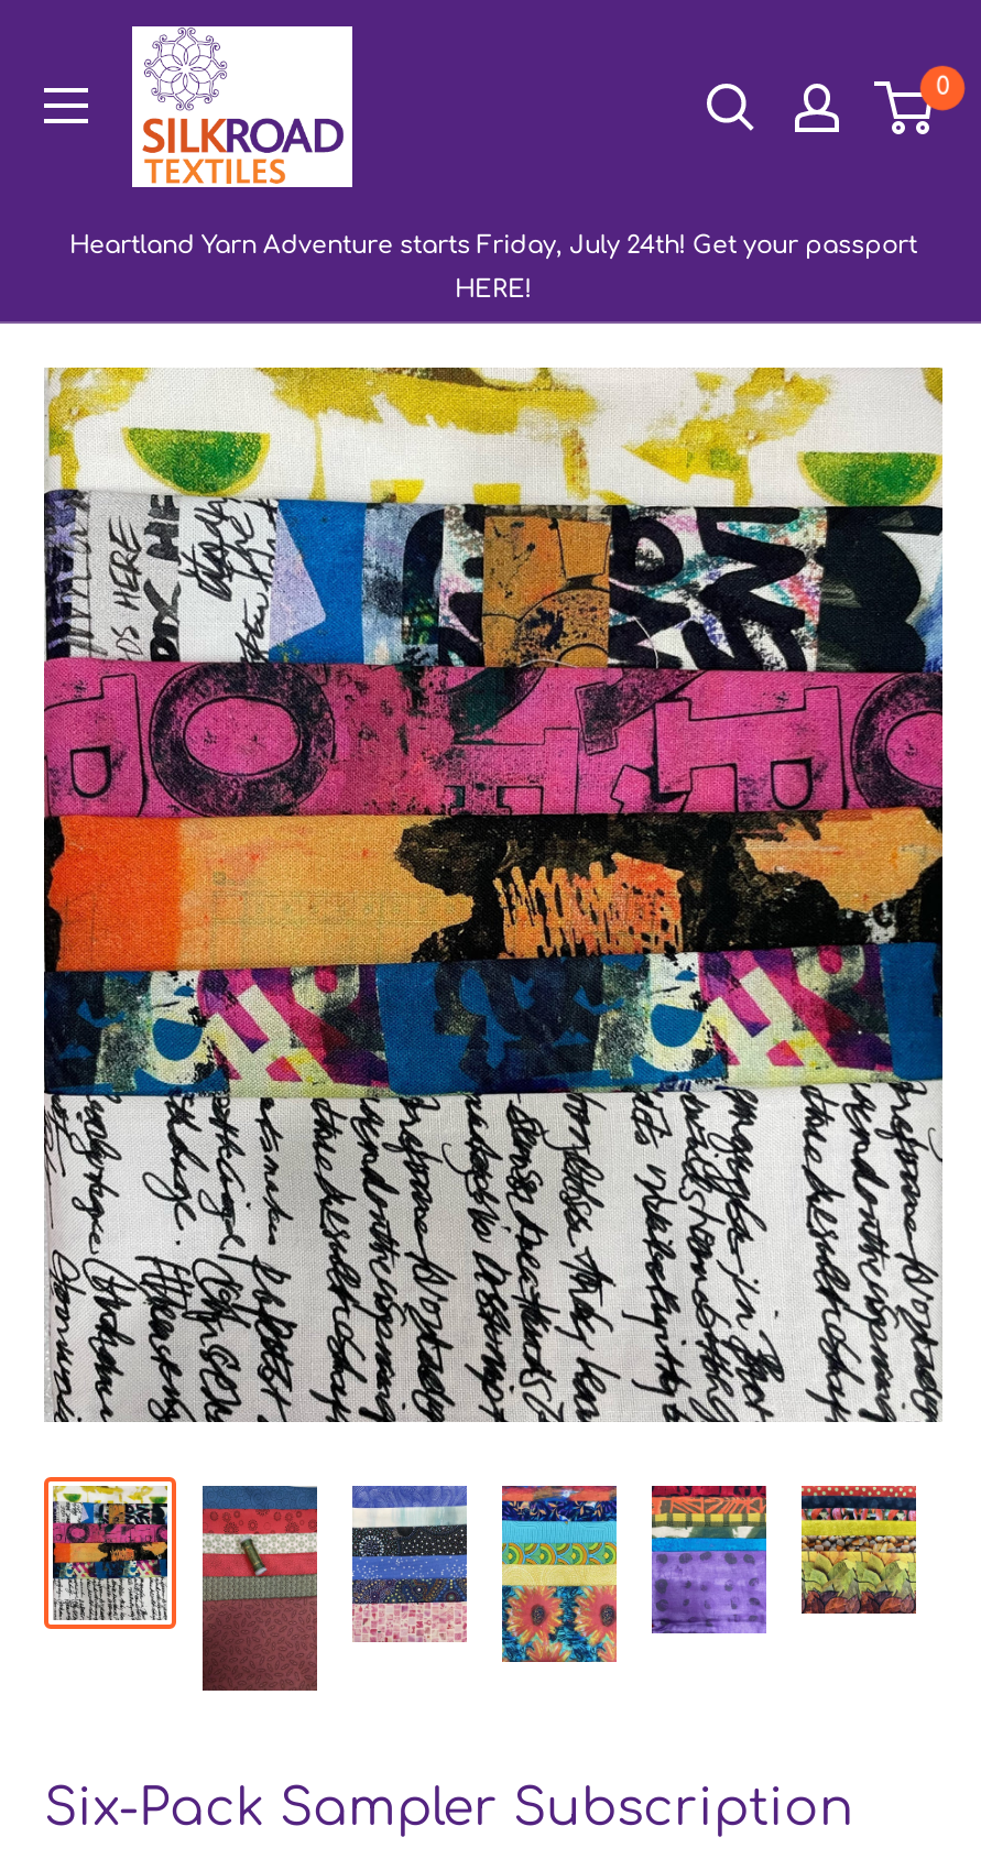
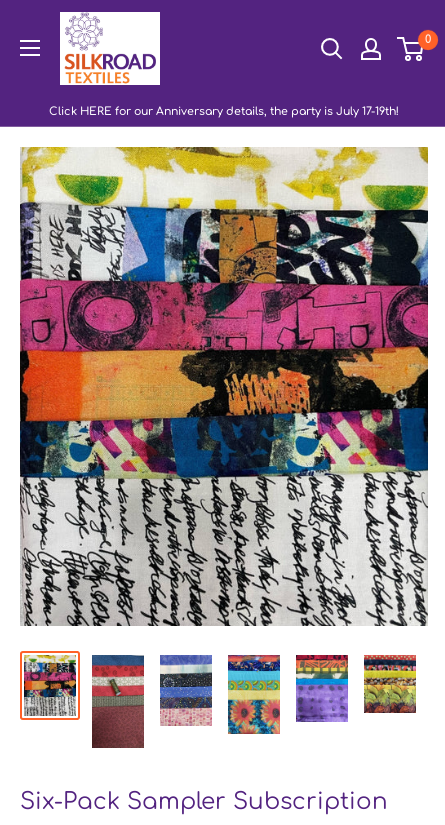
- Heartland Yarn Adventure starts Friday, July 24th! Get your passport
- HERE!
+ Click HERE for our Anniversary details, the party is July 17-19th!
